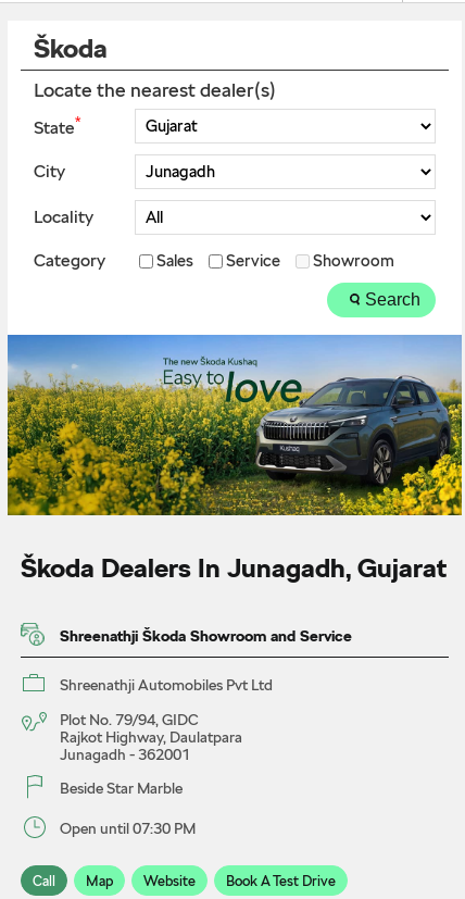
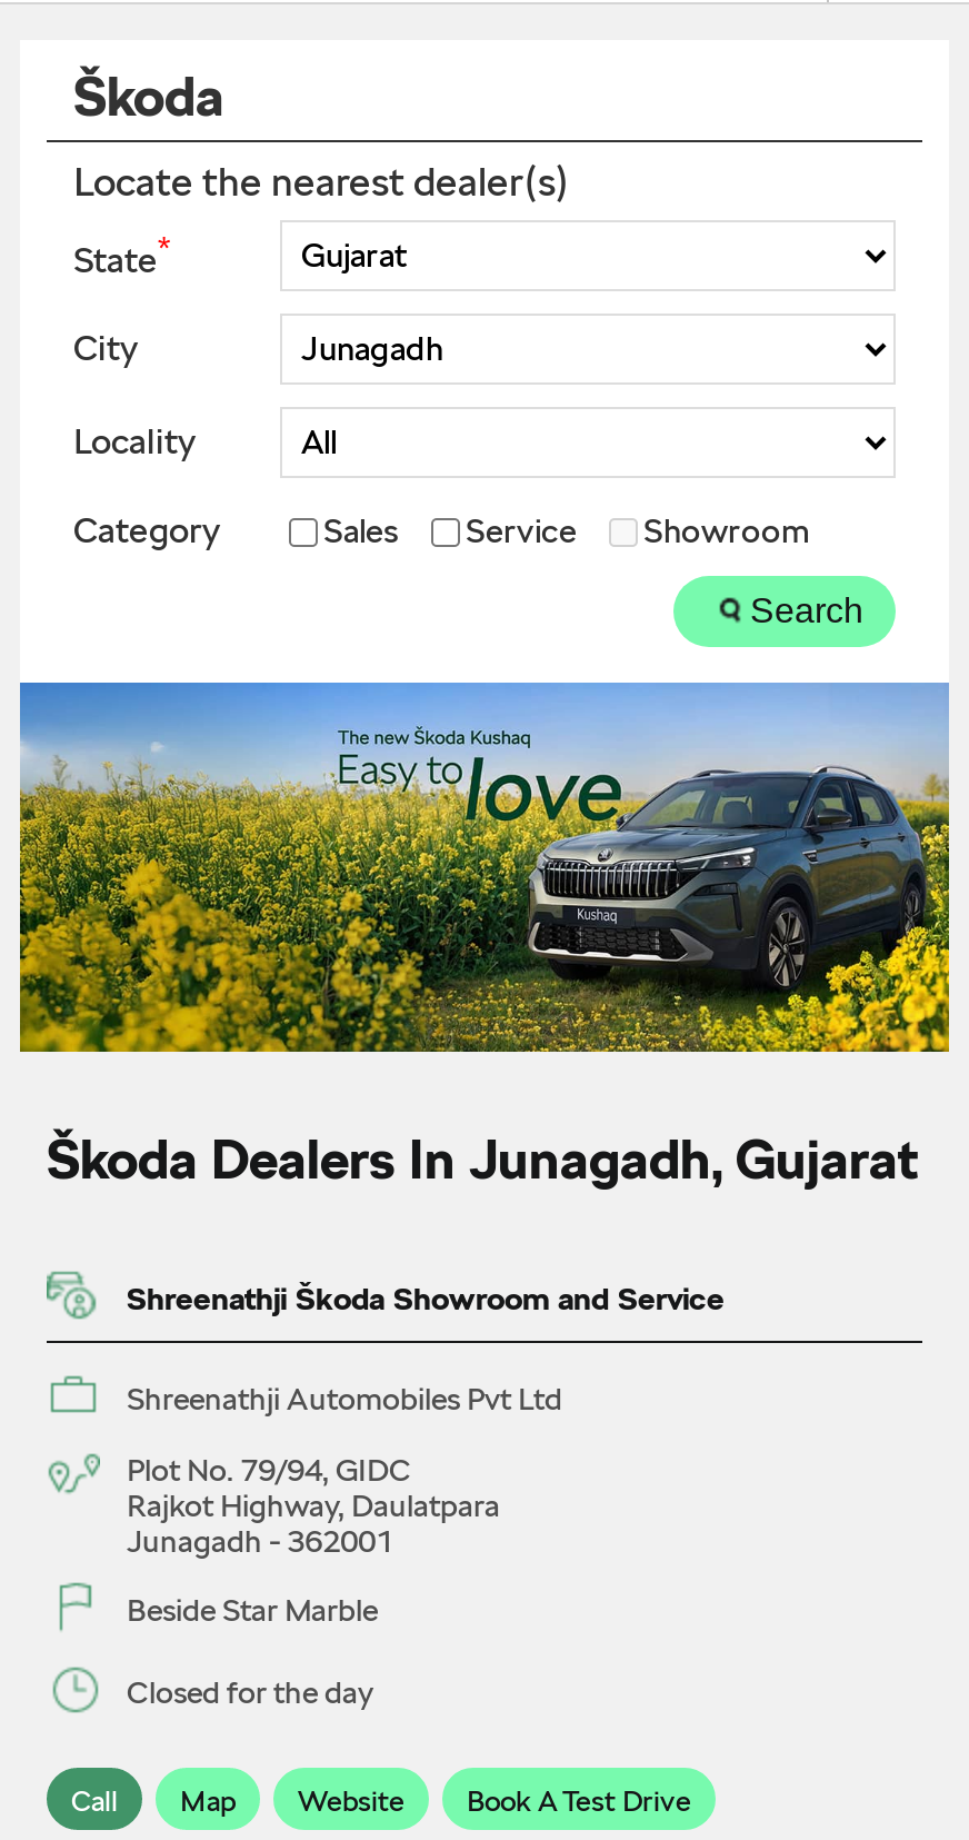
- Open until 07:30 PM
+ Closed for the day
